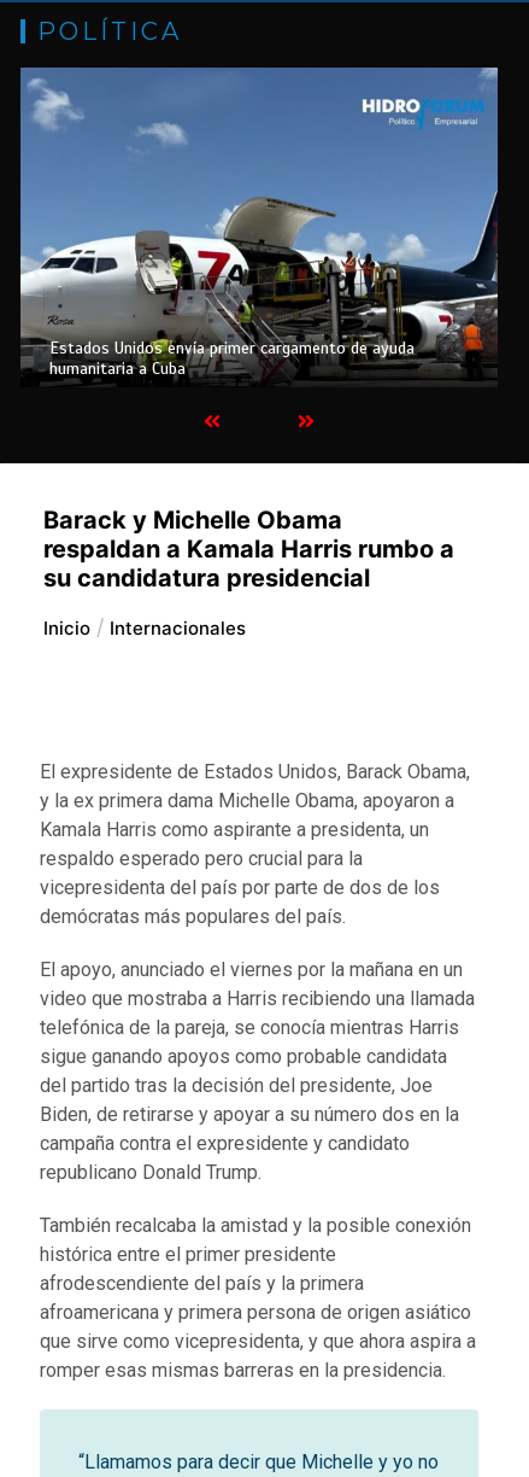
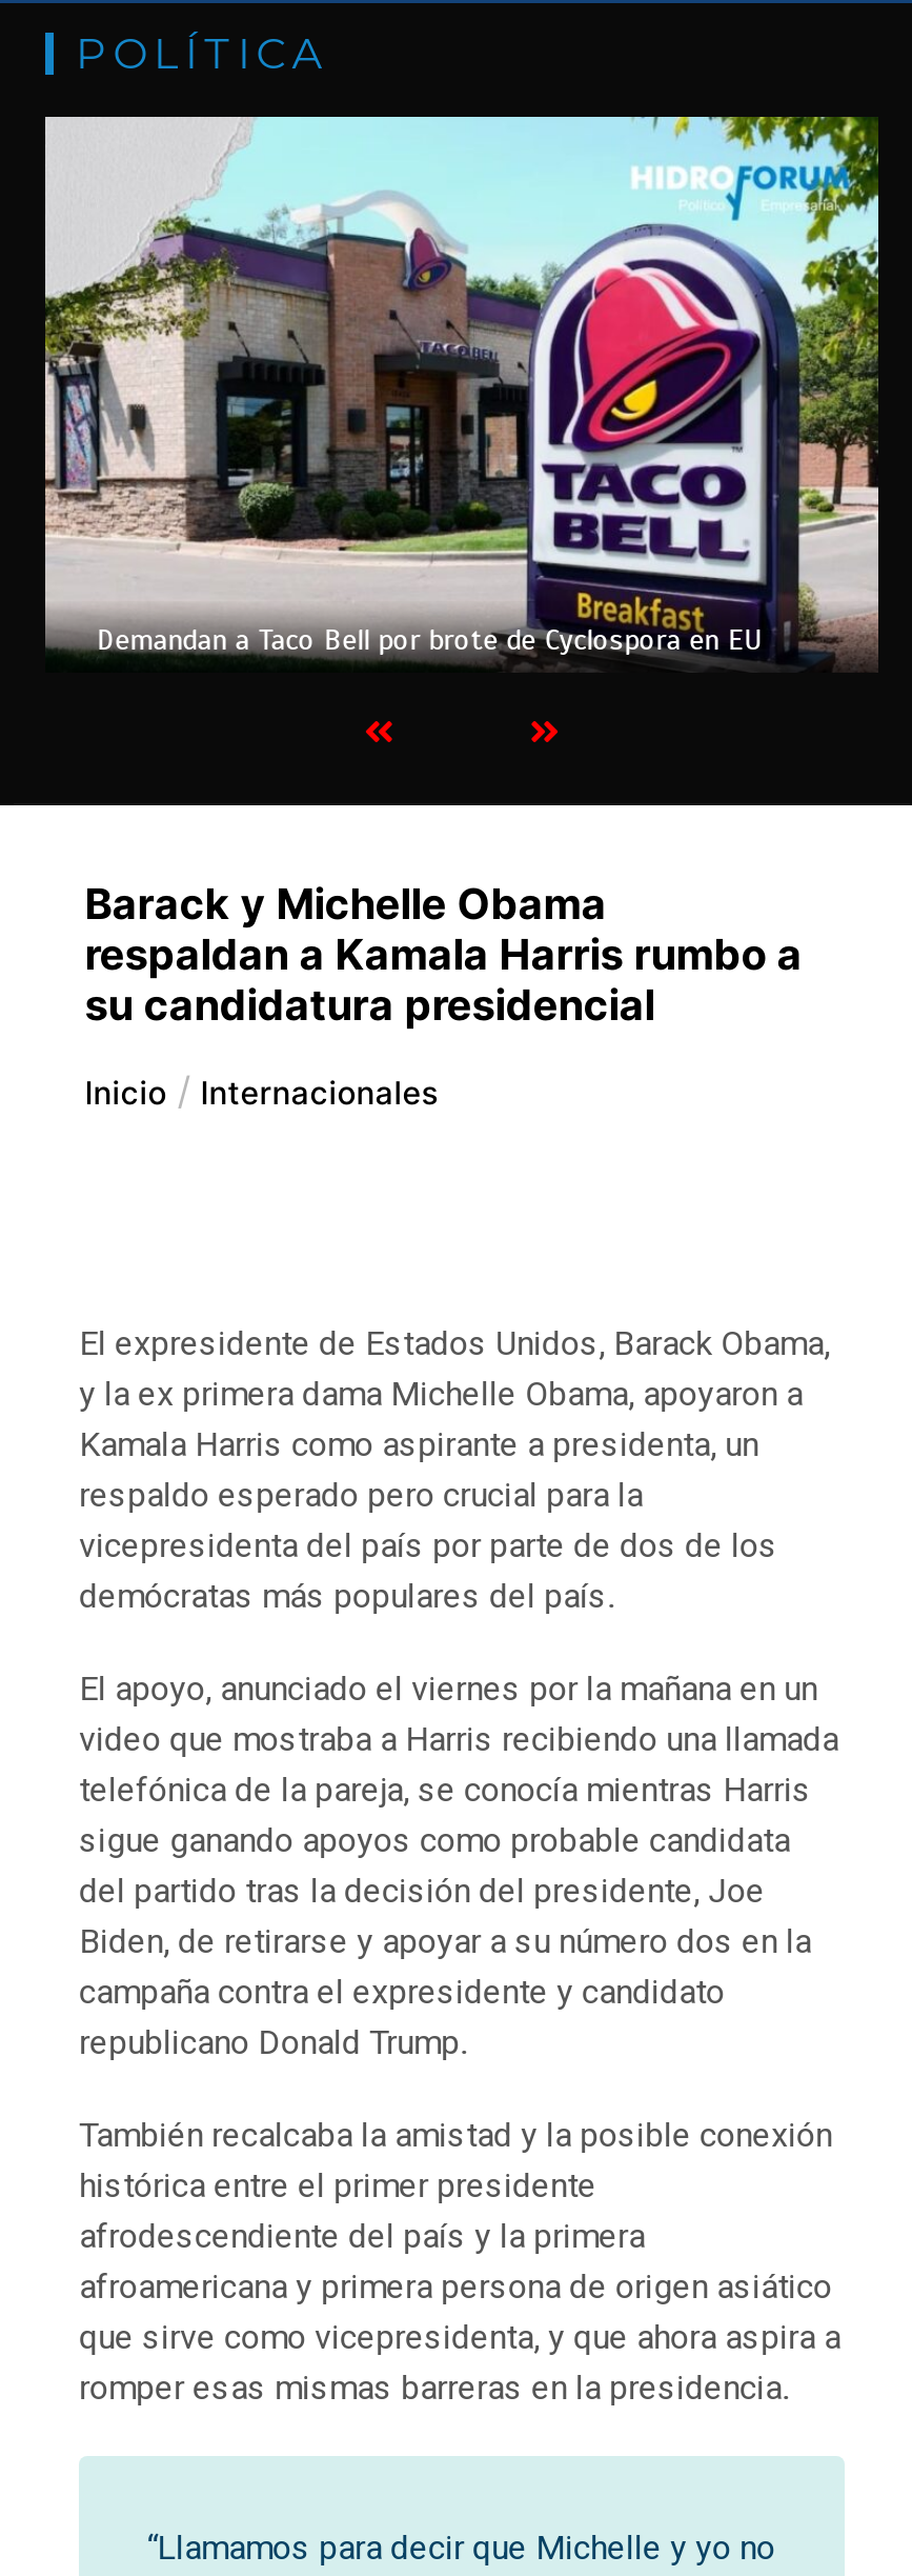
- [image]
- Estados Unidos envía primer cargamento de ayuda
- humanitaria a Cuba
+ [image]
+ Demandan a Taco Bell por brote de Cyclospora en EU
